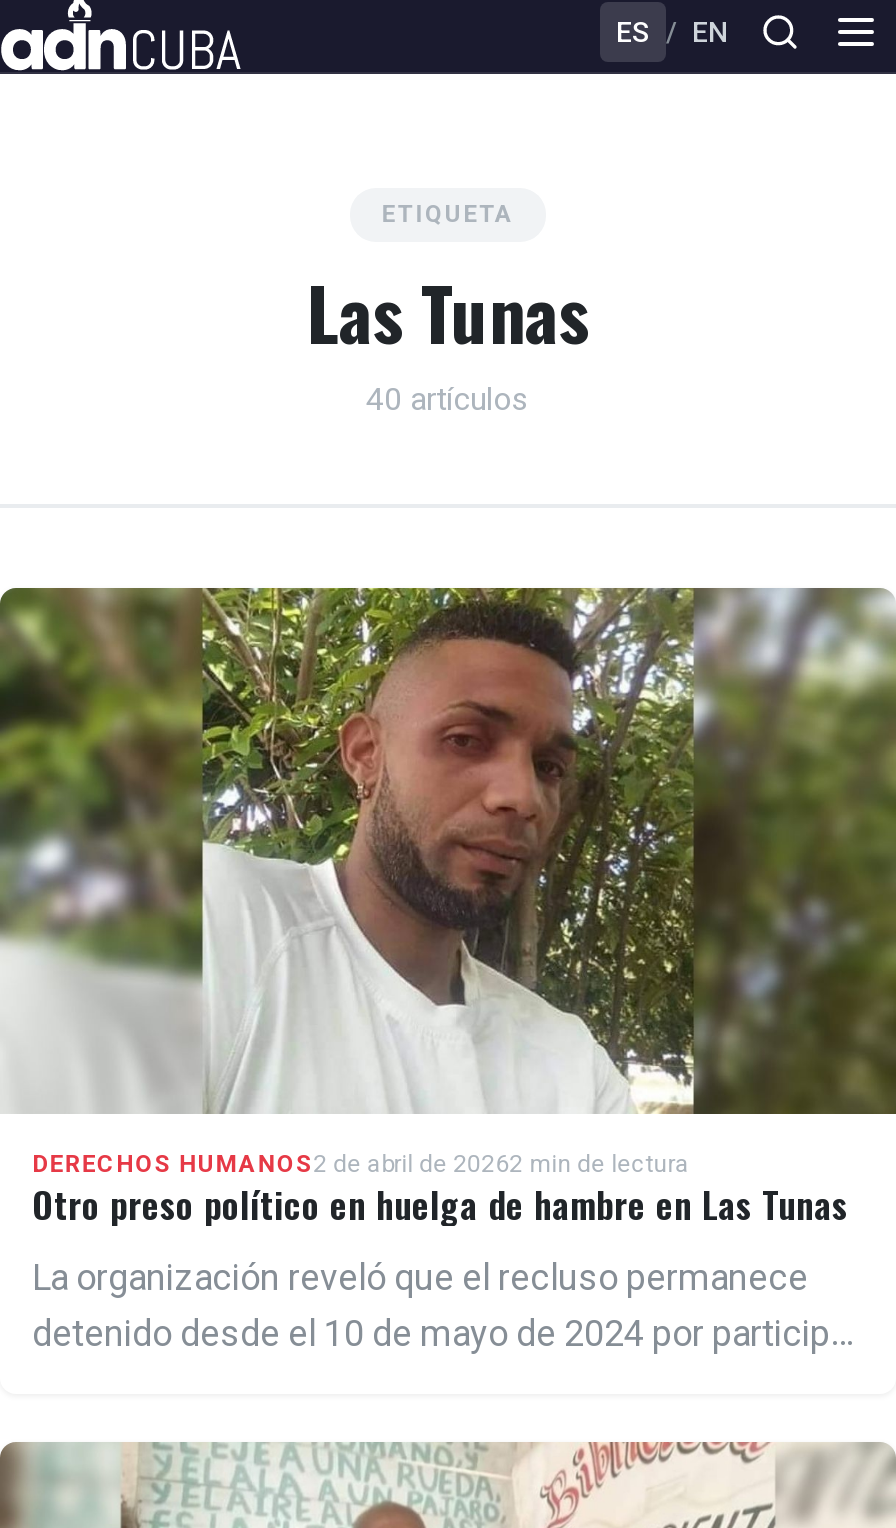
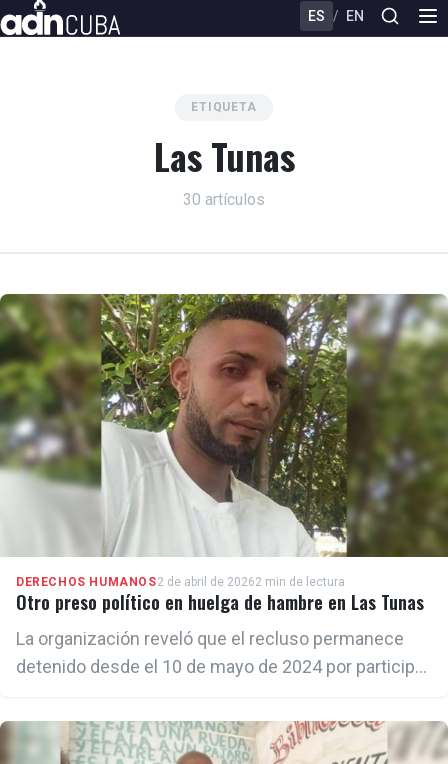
- 40 artículos
+ 30 artículos
